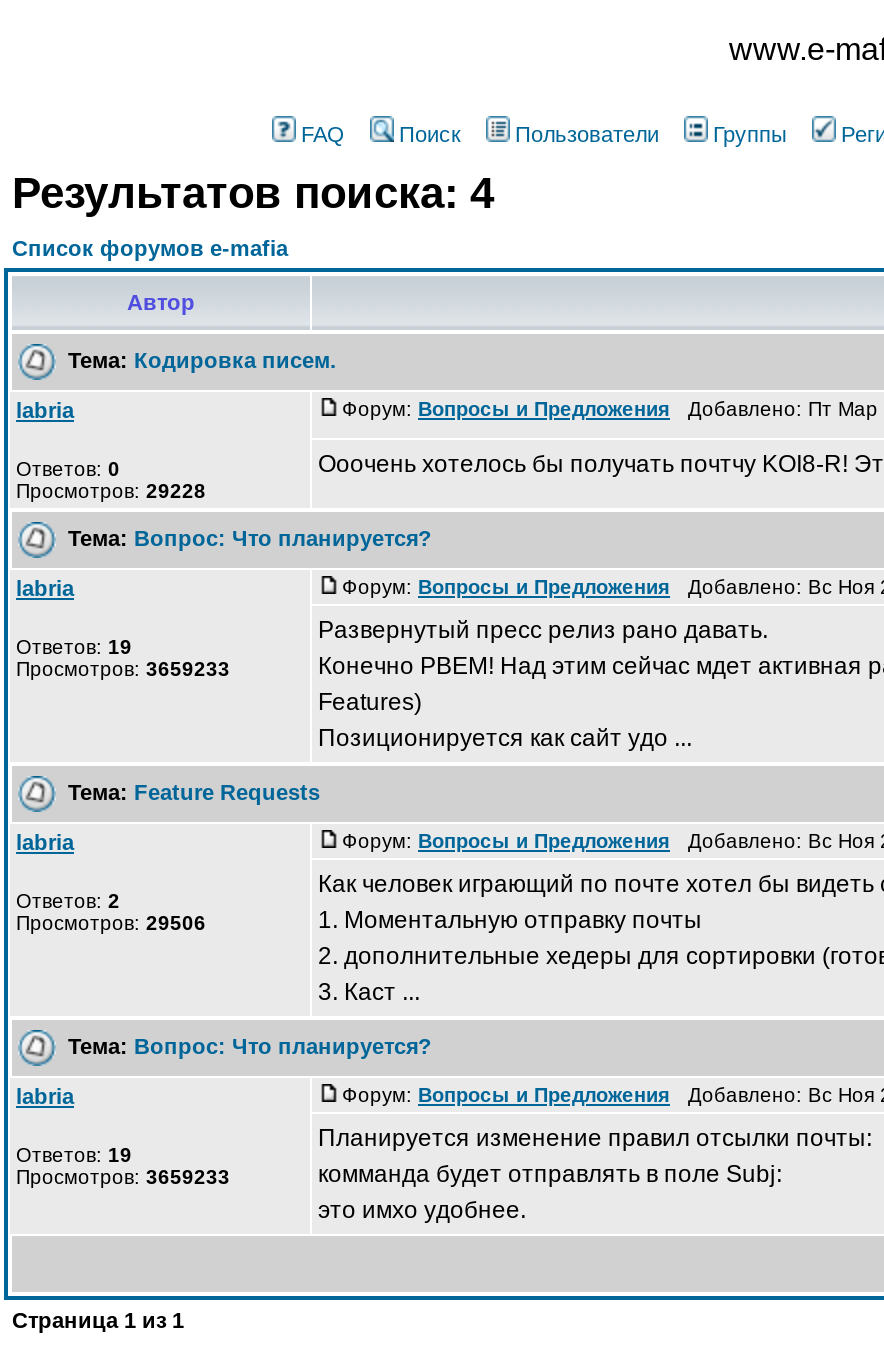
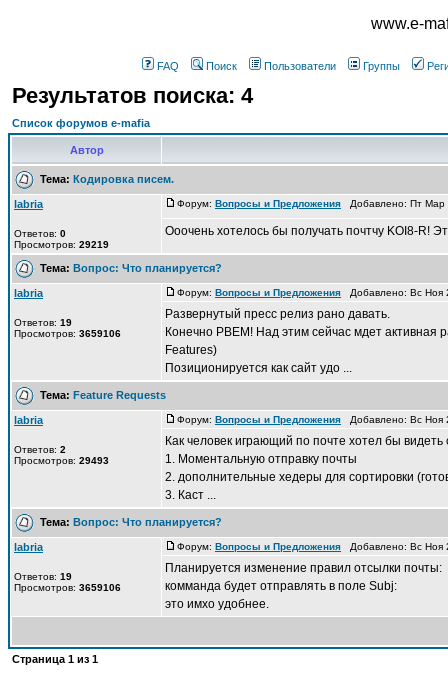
- Просмотров: 29228
+ Просмотров: 29219

- Просмотров: 3659233
+ Просмотров: 3659106

- Просмотров: 29506
+ Просмотров: 29493

- Просмотров: 3659233
+ Просмотров: 3659106
